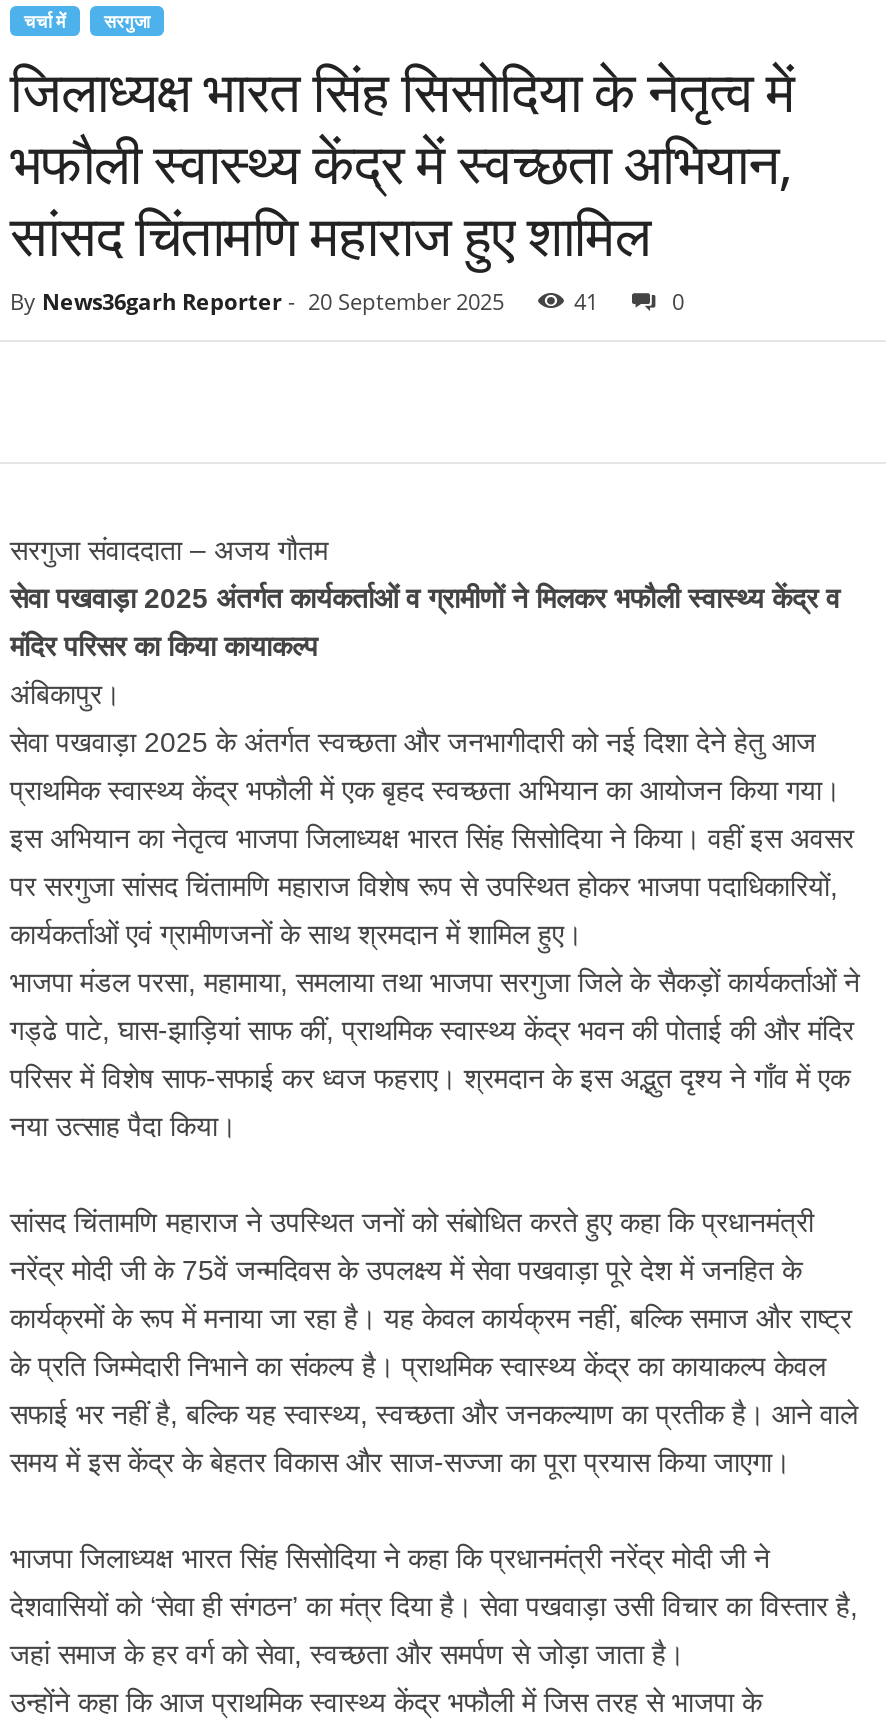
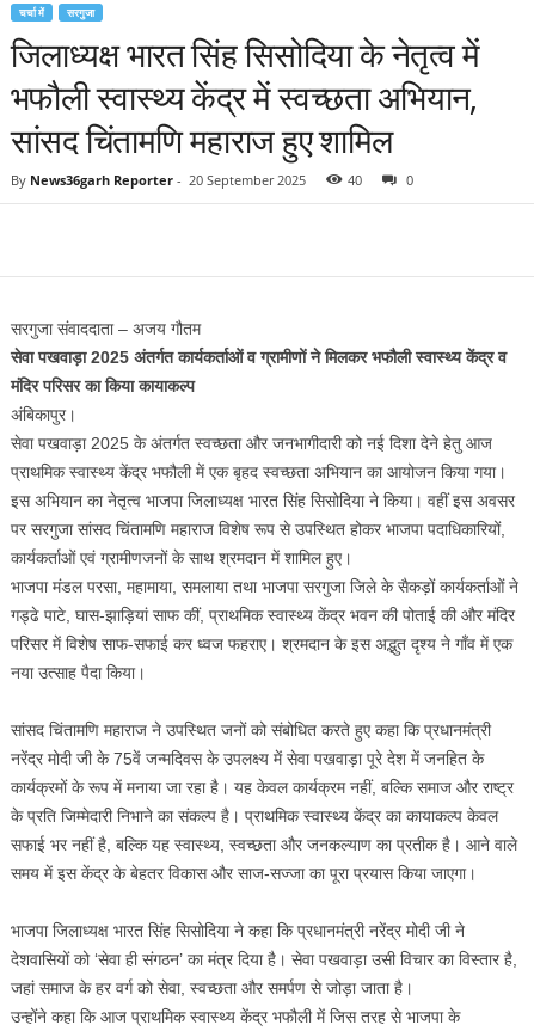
- 41
+ 40
